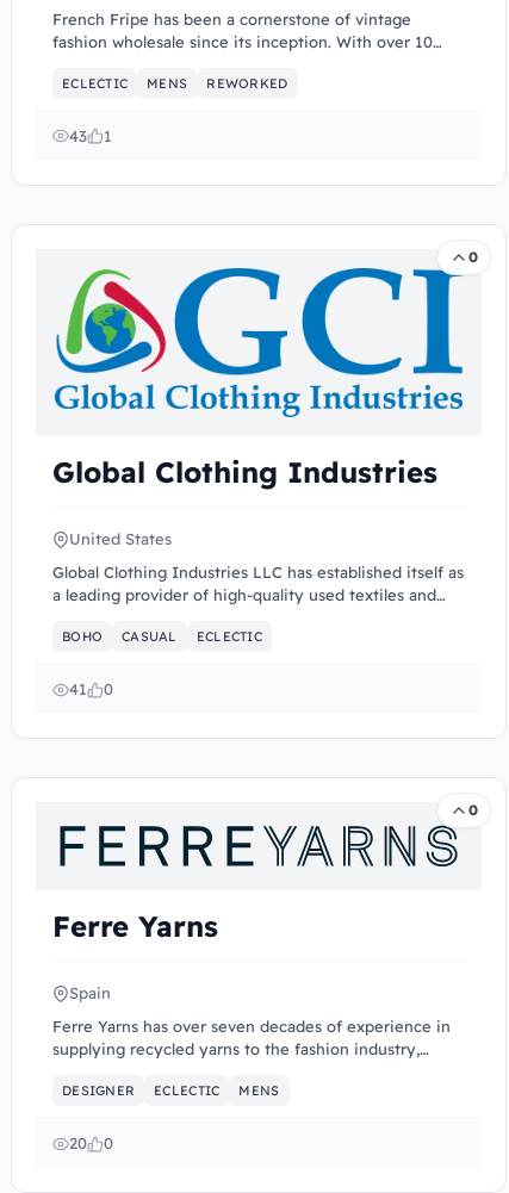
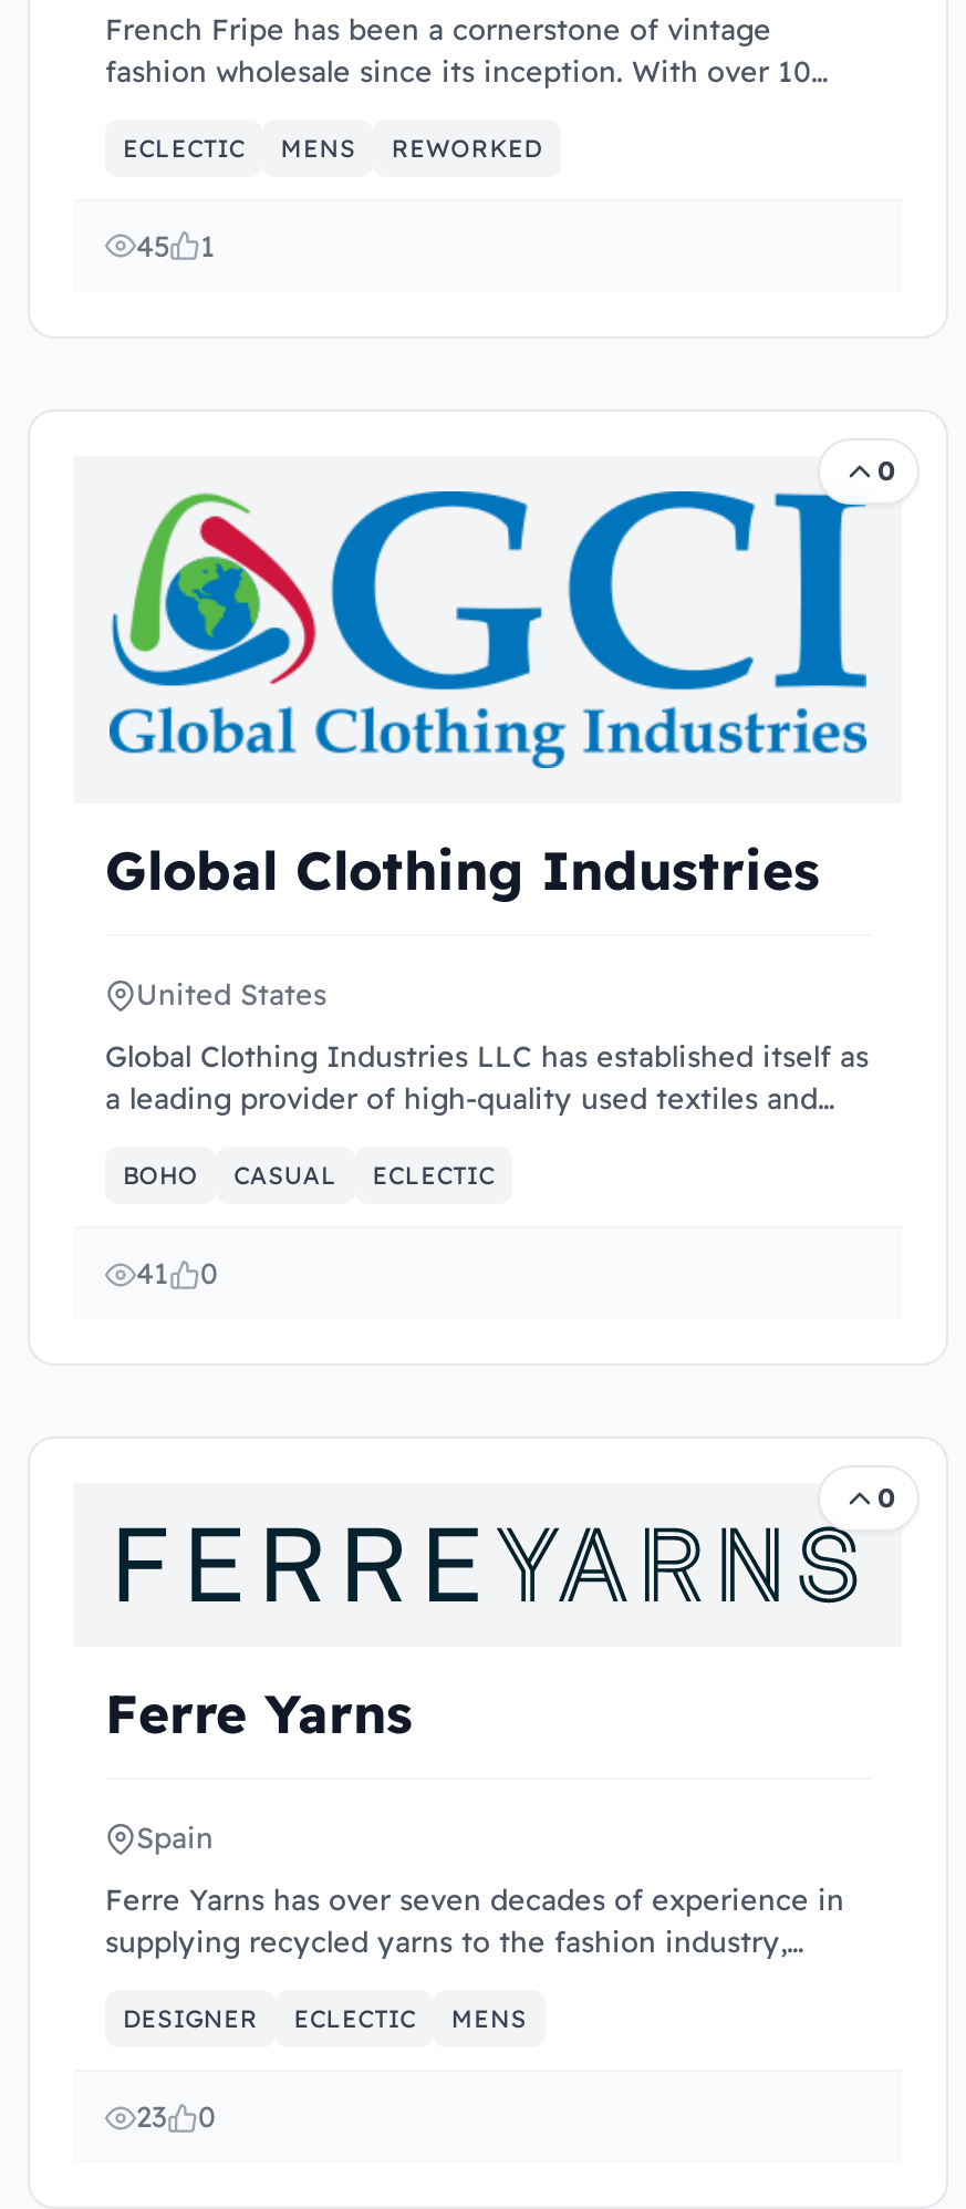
- 43 1
+ 45 1

- 20 0
+ 23 0
